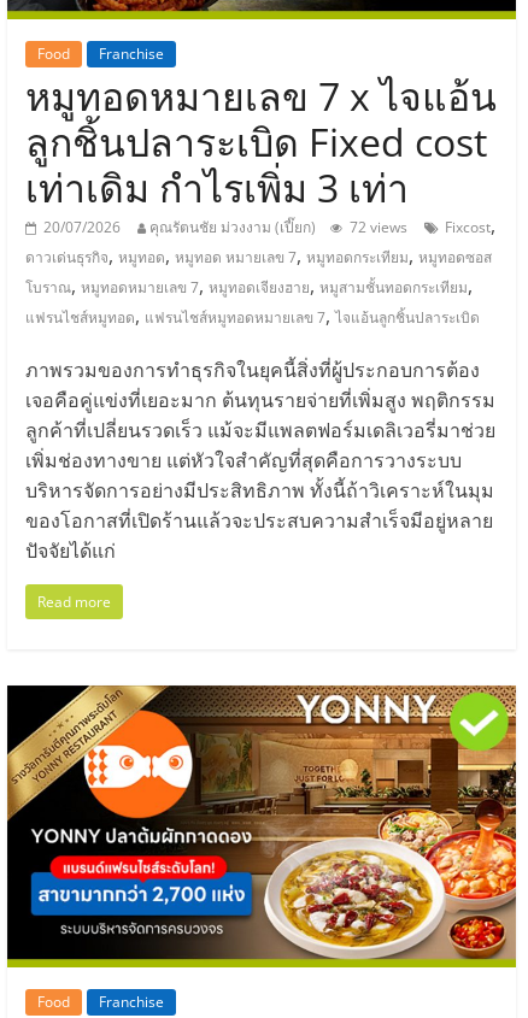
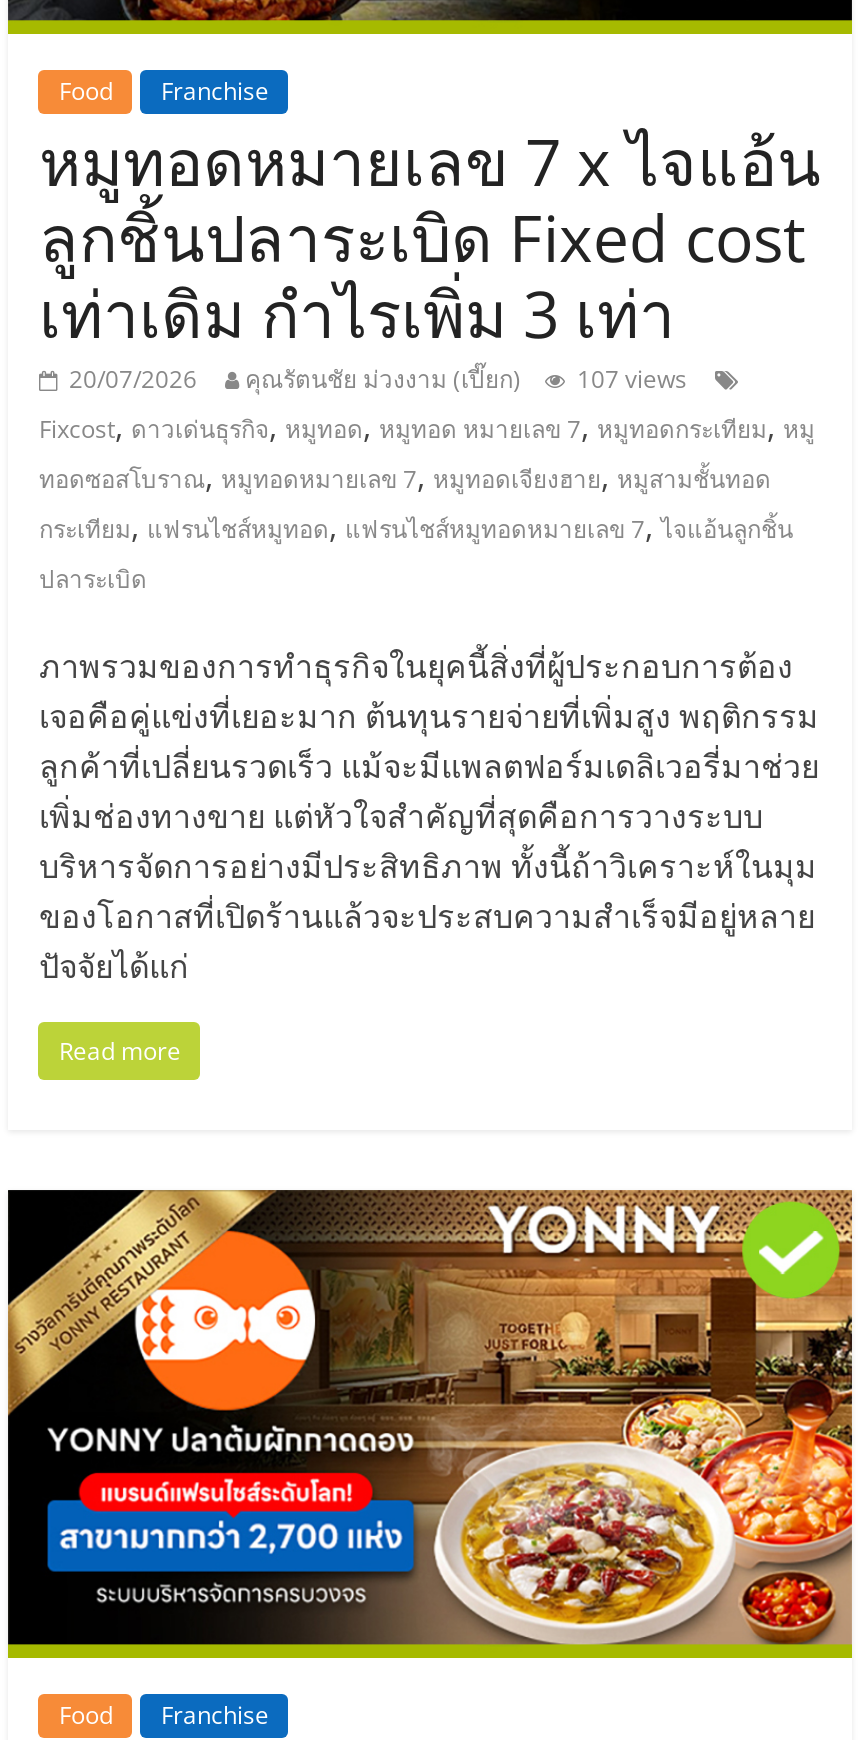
- 72 views
- Fixcost,
- ดาวเด่นธุรกิจ,หมูทอด,หมูทอด หมายเลข 7,หมูทอดกระเทียม,หมูทอดซอส
- โบราณ,หมูทอดหมายเลข 7,หมูทอดเจียงฮาย,หมูสามชั้นทอดกระเทียม,
- แฟรนไชส์หมูทอด,แฟรนไชส์หมูทอดหมายเลข 7,ไจแอ้นลูกชิ้นปลาระเบิด
+ 107 views
+ Fixcost,ดาวเด่นธุรกิจ,หมูทอด,หมูทอด หมายเลข 7,หมูทอดกระเทียม,หมู
+ ทอดซอสโบราณ,หมูทอดหมายเลข 7,หมูทอดเจียงฮาย,หมูสามชั้นทอด
+ กระเทียม,แฟรนไชส์หมูทอด,แฟรนไชส์หมูทอดหมายเลข 7,ไจแอ้นลูกชิ้น
+ ปลาระเบิด
